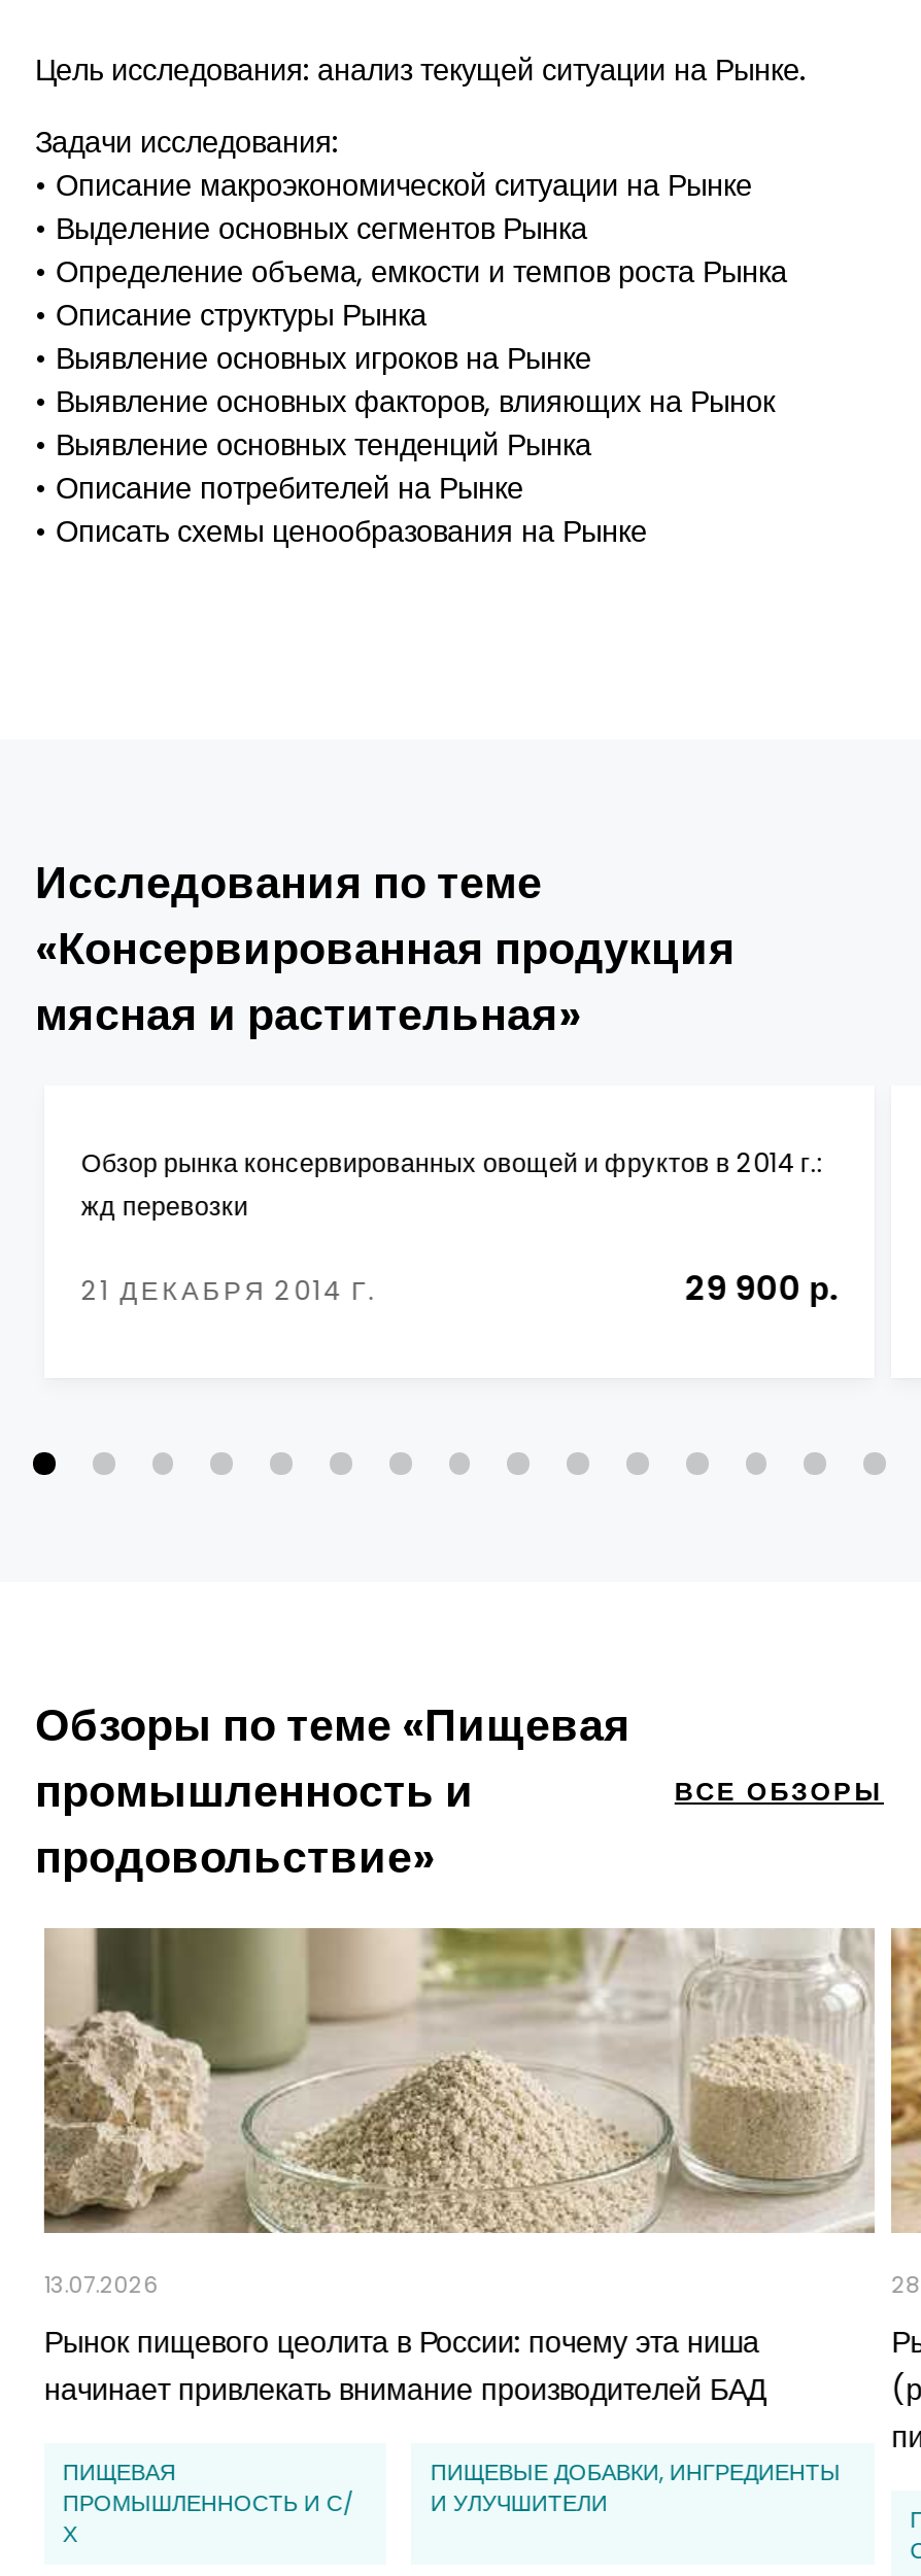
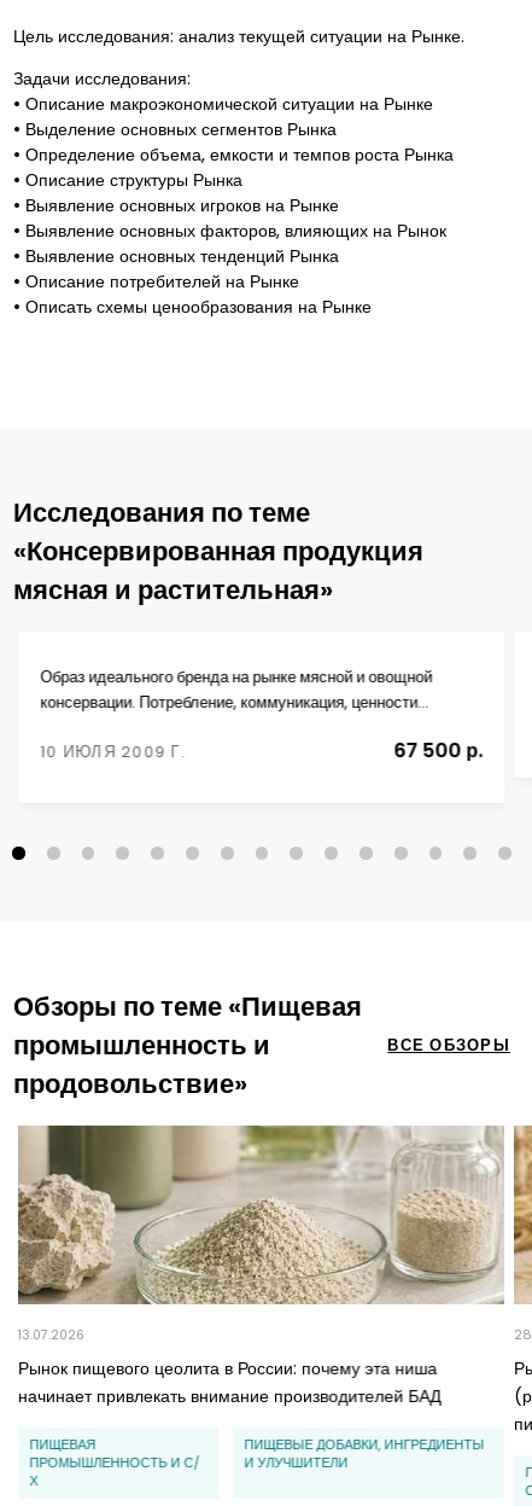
- Обзор рынка консервированных овощей и фруктов в 2014 г.:
- жд перевозки
+ Образ идеального бренда на рынке мясной и овощной
+ консервации. Потребление, коммуникация, ценности...

- 21 ДЕКАБРЯ 2014 Г.
- 29 900 р.
+ 10 ИЮЛЯ 2009 Г.
+ 67 500 р.
